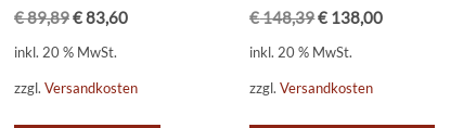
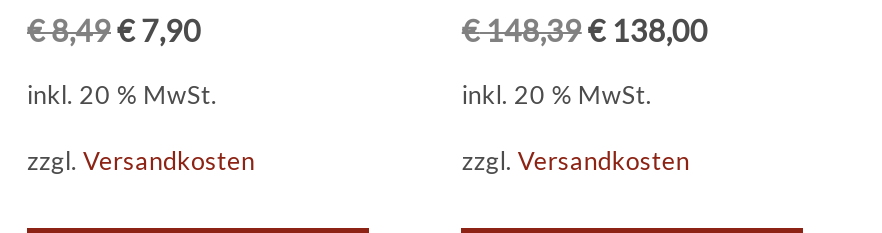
- €89,89 €83,60
+ €8,49 €7,90
